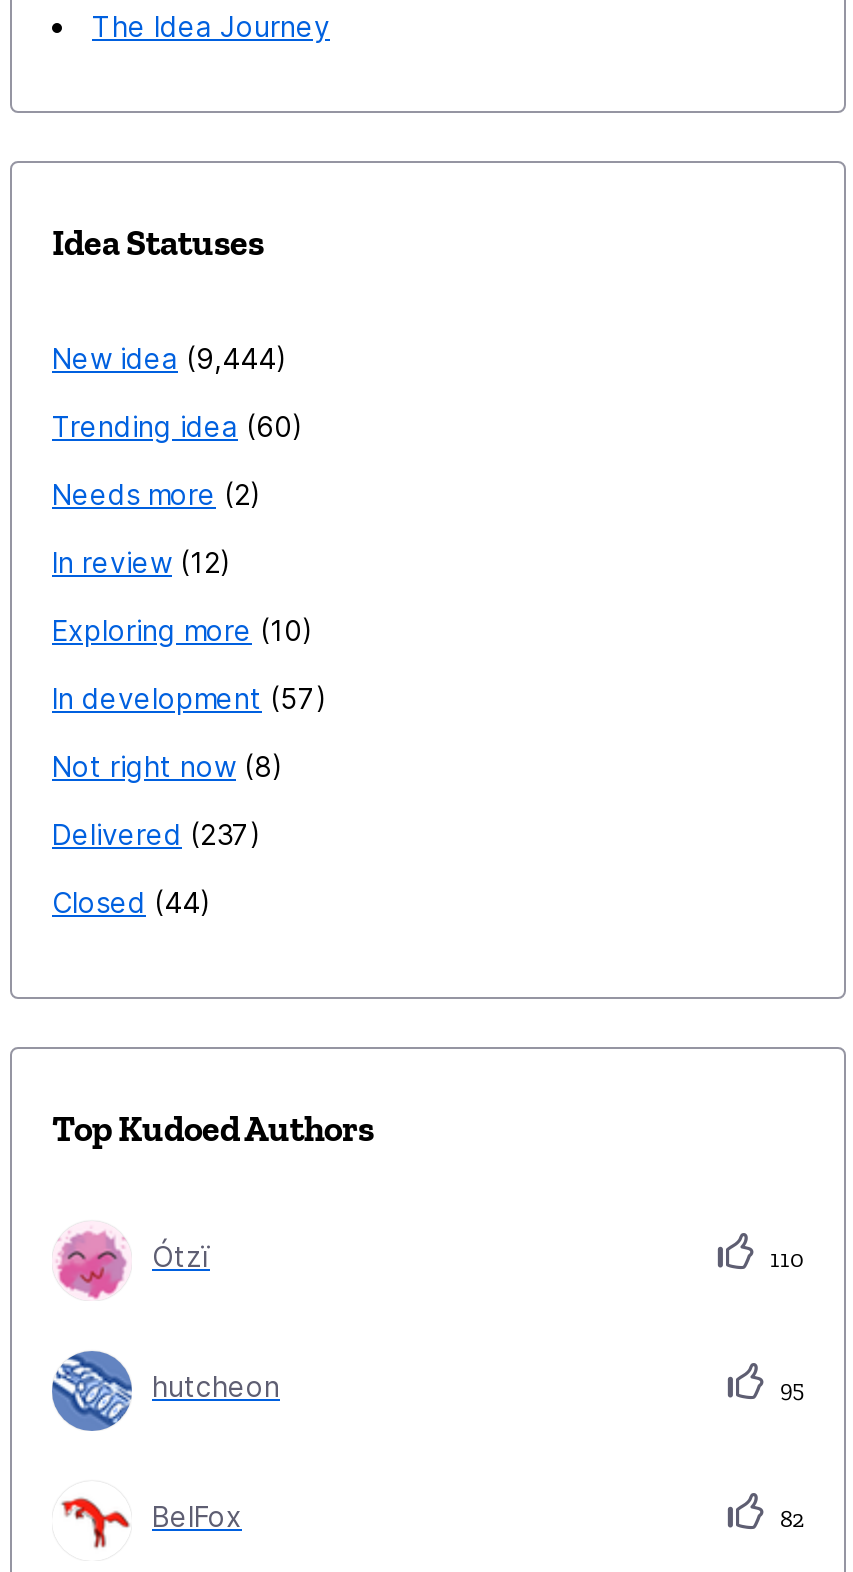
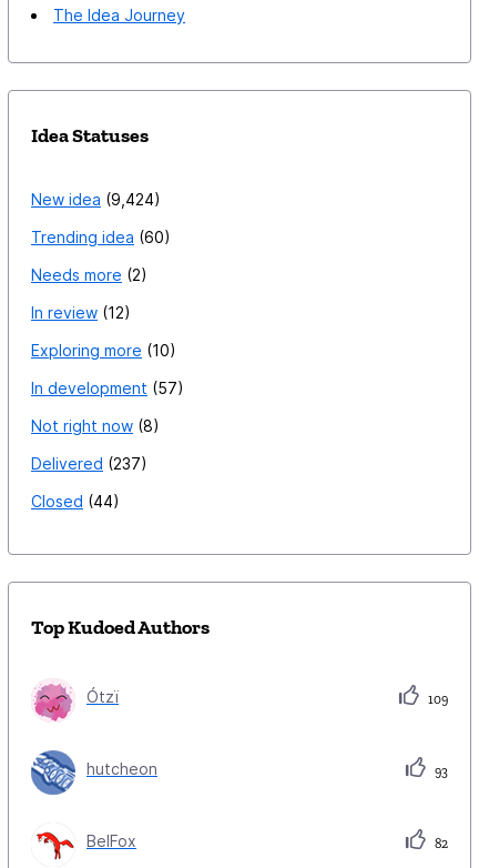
- New idea 9,444
+ New idea 9,424

- 110
+ 109

- 95
+ 93
